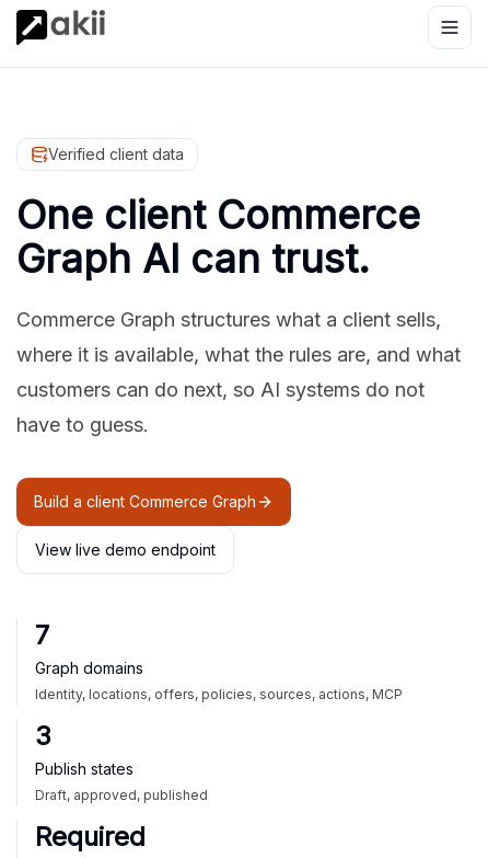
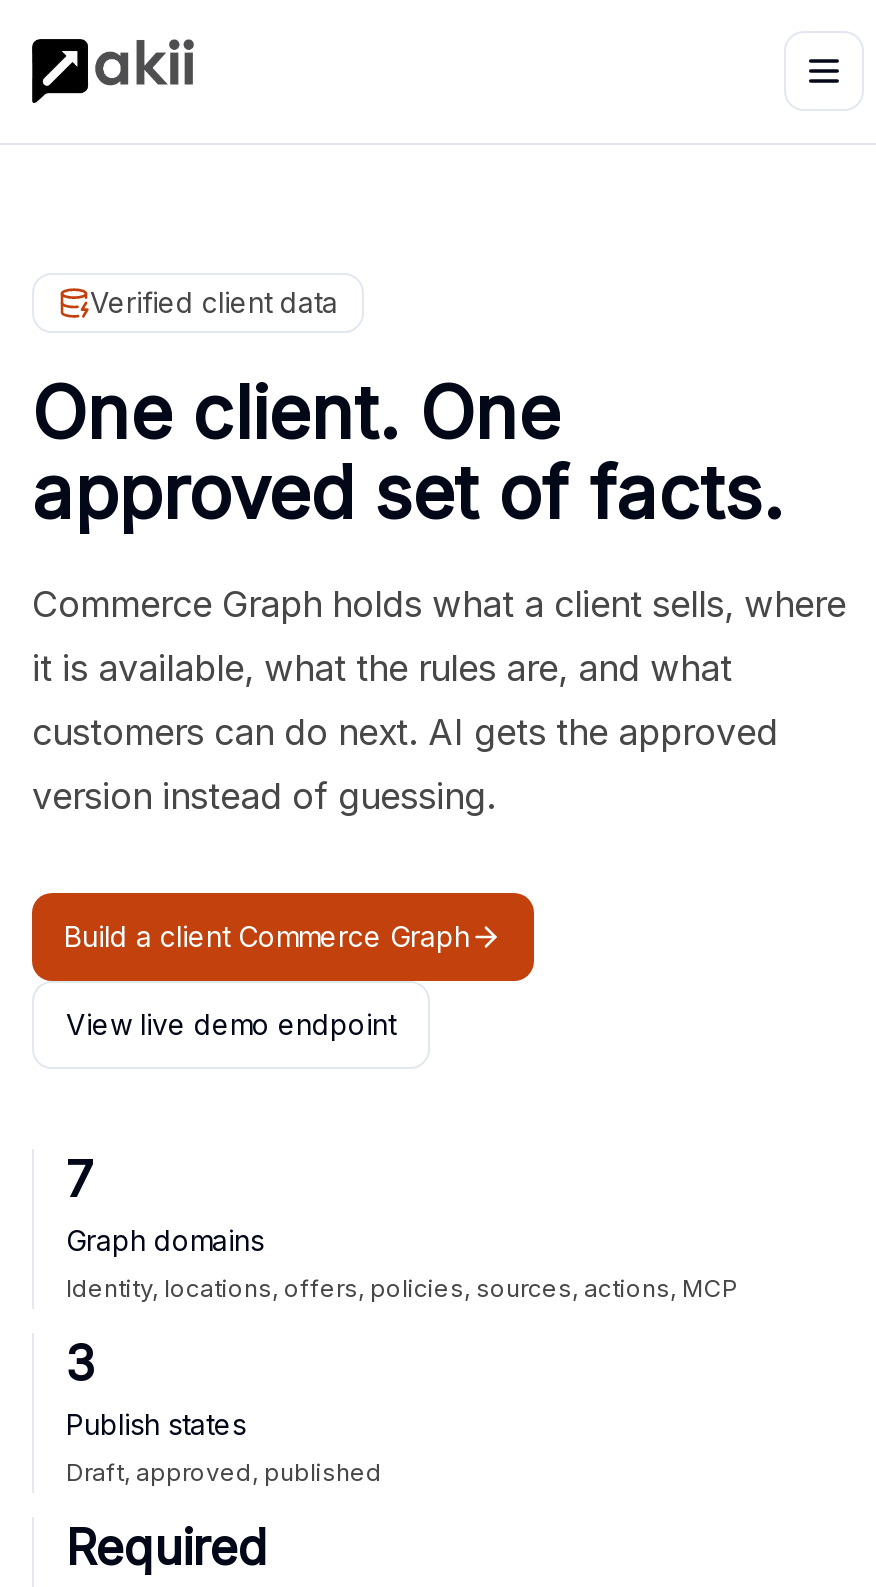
- One client Commerce
- Graph AI can trust.
+ One client. One
+ approved set of facts.

- Commerce Graph structures what a client sells,
+ Commerce Graph holds what a client sells, where

- where it is available, what the rules are, and what
+ it is available, what the rules are, and what

- customers can do next, so AI systems do not
+ customers can do next. AI gets the approved

- have to guess.
+ version instead of guessing.
